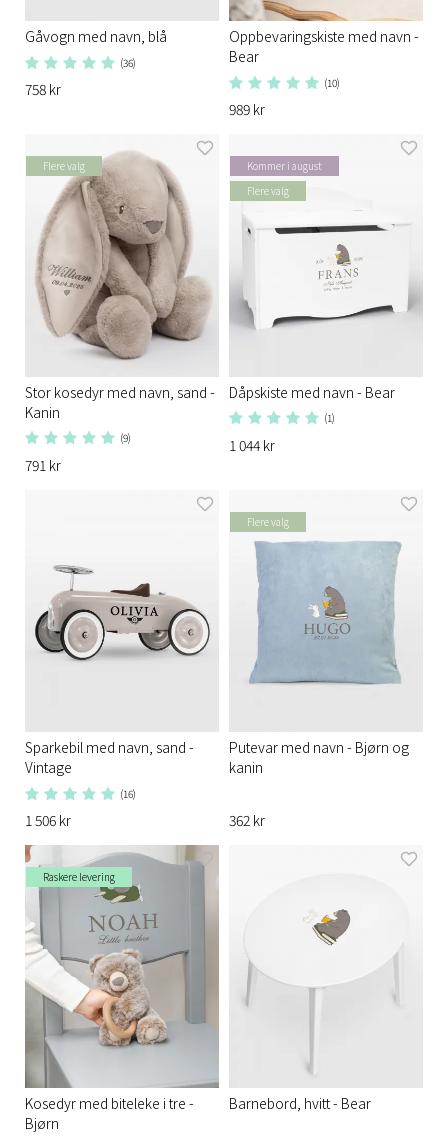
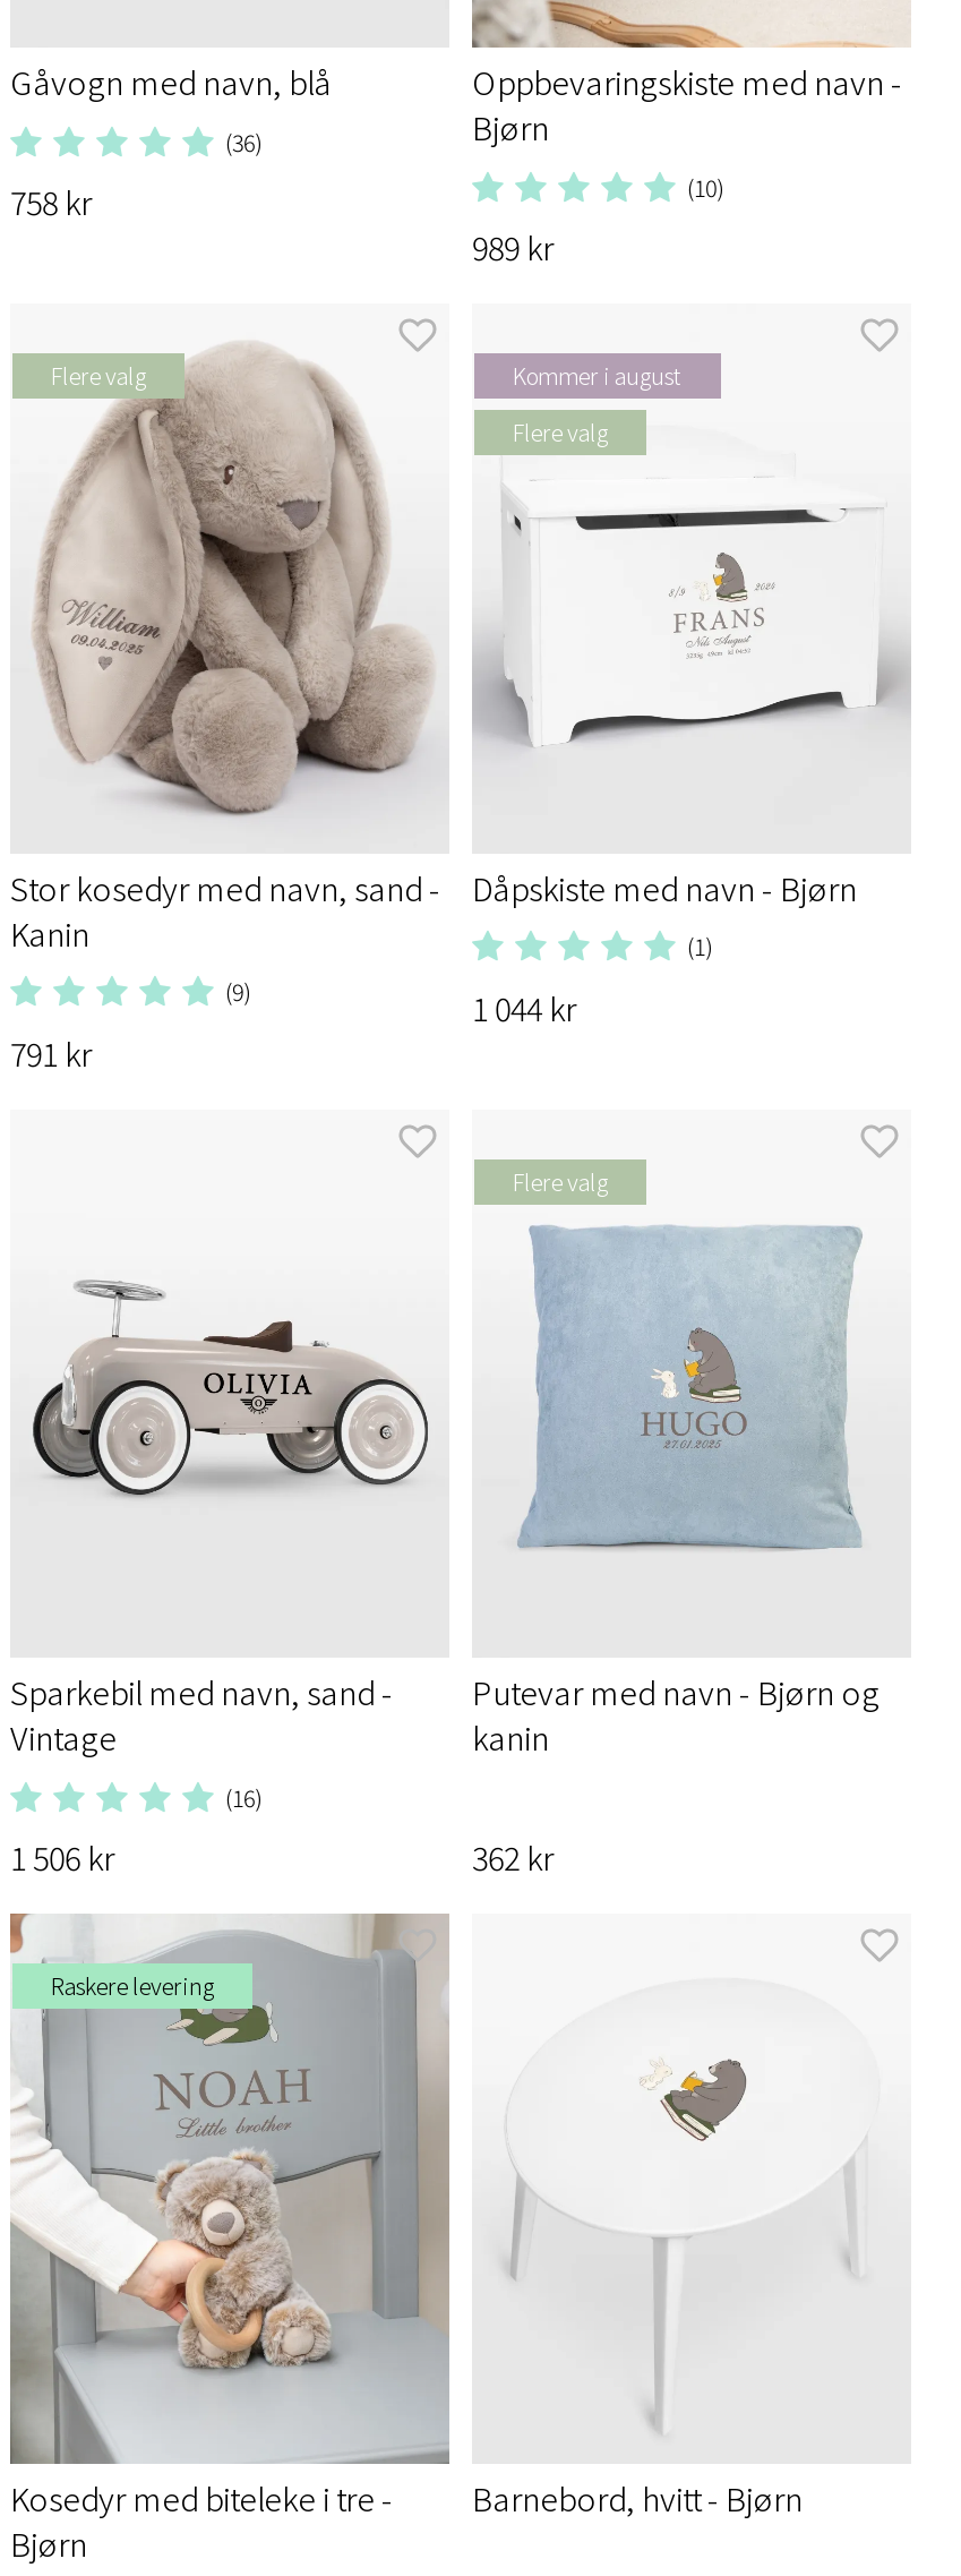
- Bear
+ Bjørn

- Dåpskiste med navn - Bear
+ Dåpskiste med navn - Bjørn

- Barnebord, hvitt - Bear
+ Barnebord, hvitt - Bjørn
